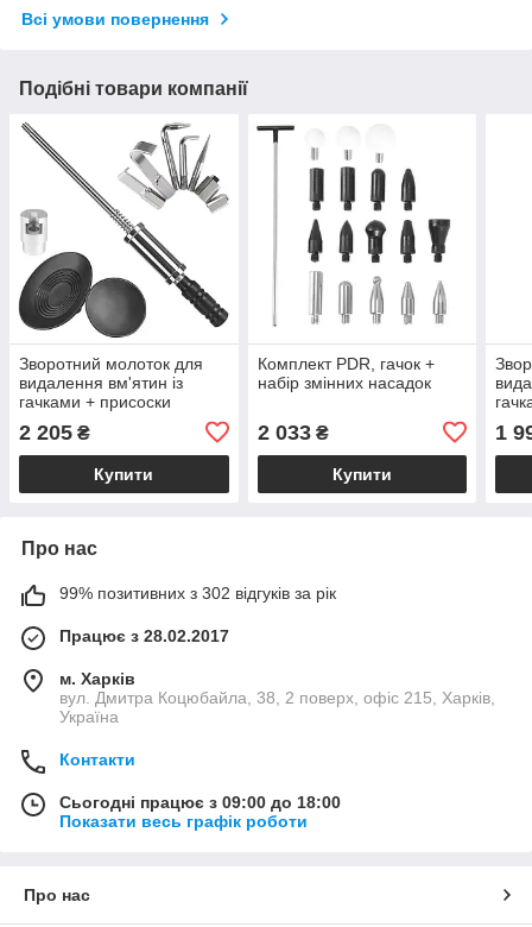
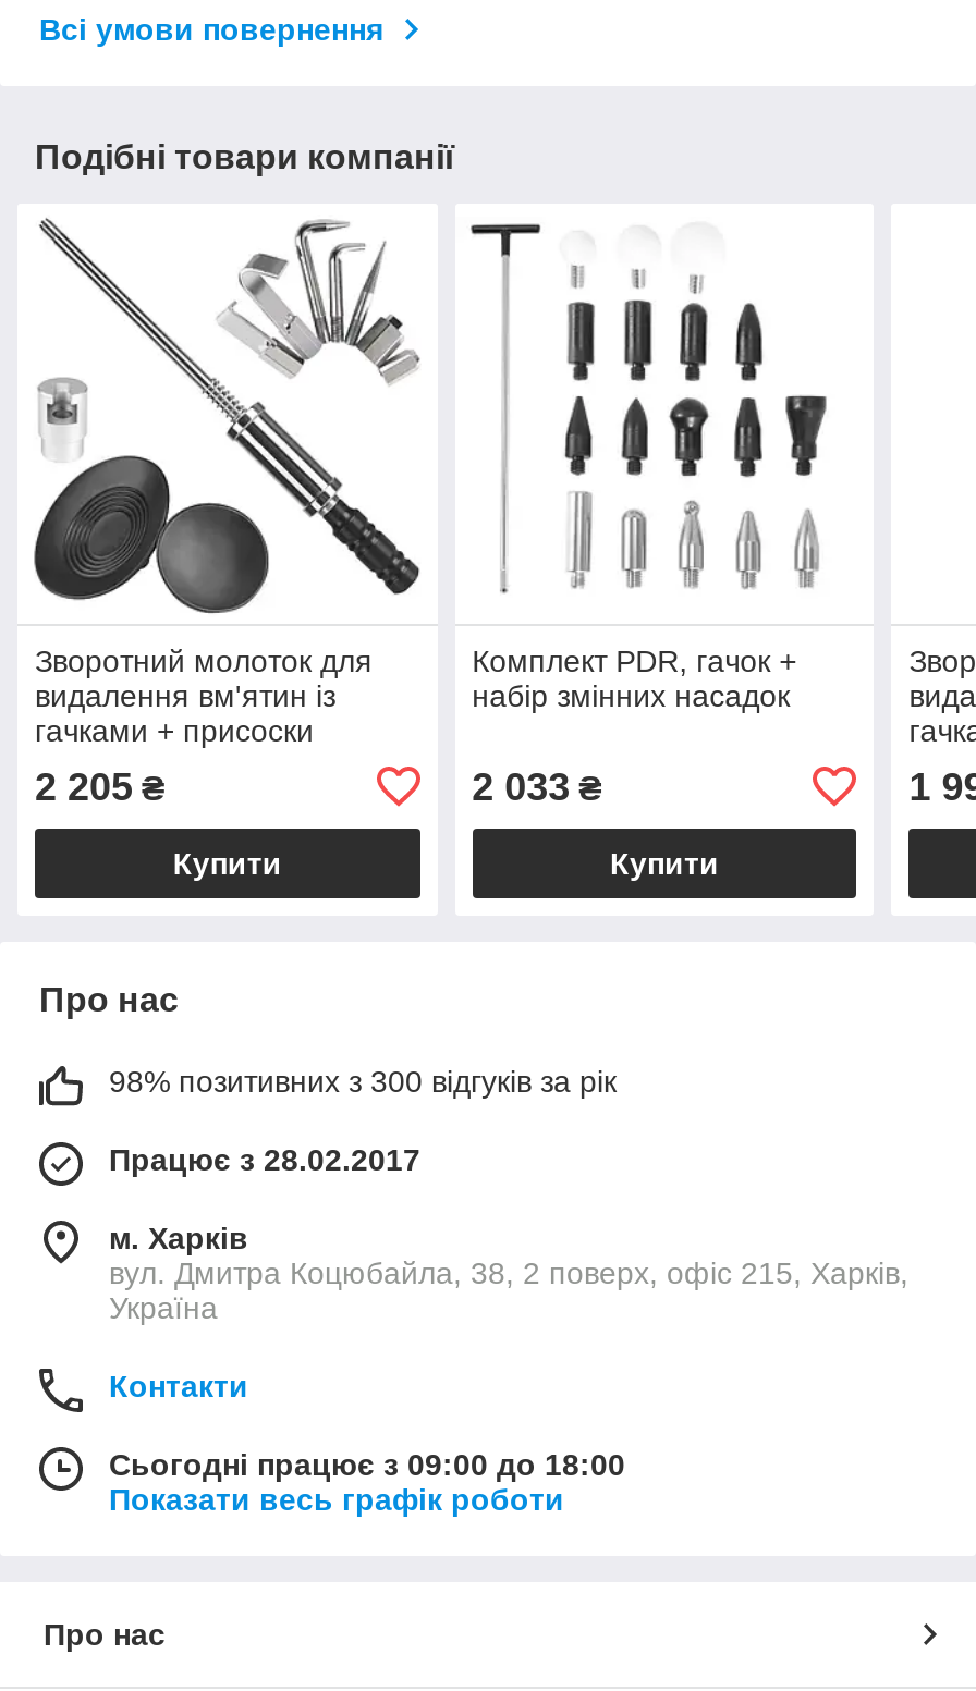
- 99% позитивних з 302 відгуків за рік
+ 98% позитивних з 300 відгуків за рік
